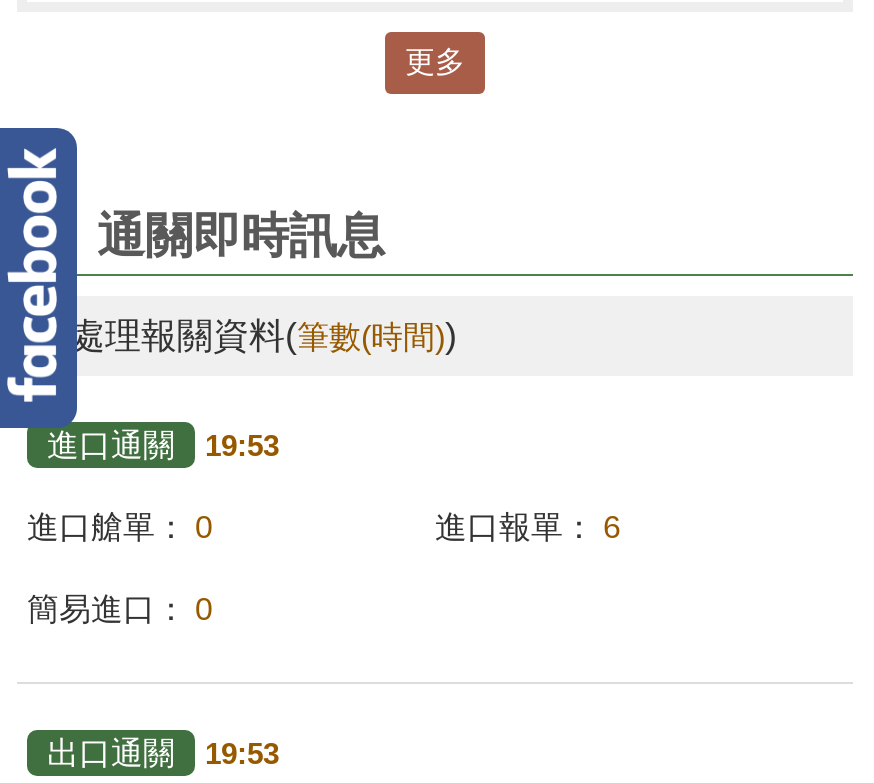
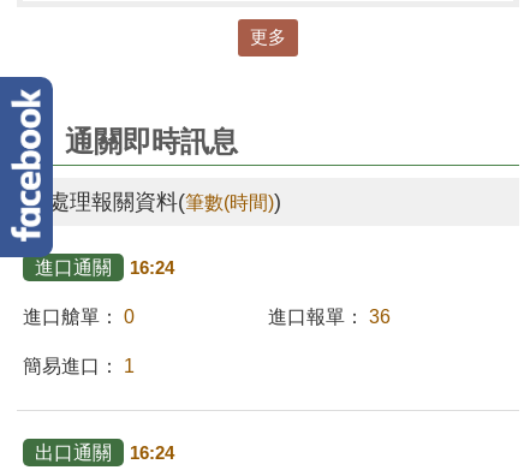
- 進口通關 19:53
+ 進口通關 16:24

- 進口報單：6
+ 進口報單：36

- 簡易進口：0
+ 簡易進口：1

- 出口通關 19:53
+ 出口通關 16:24
